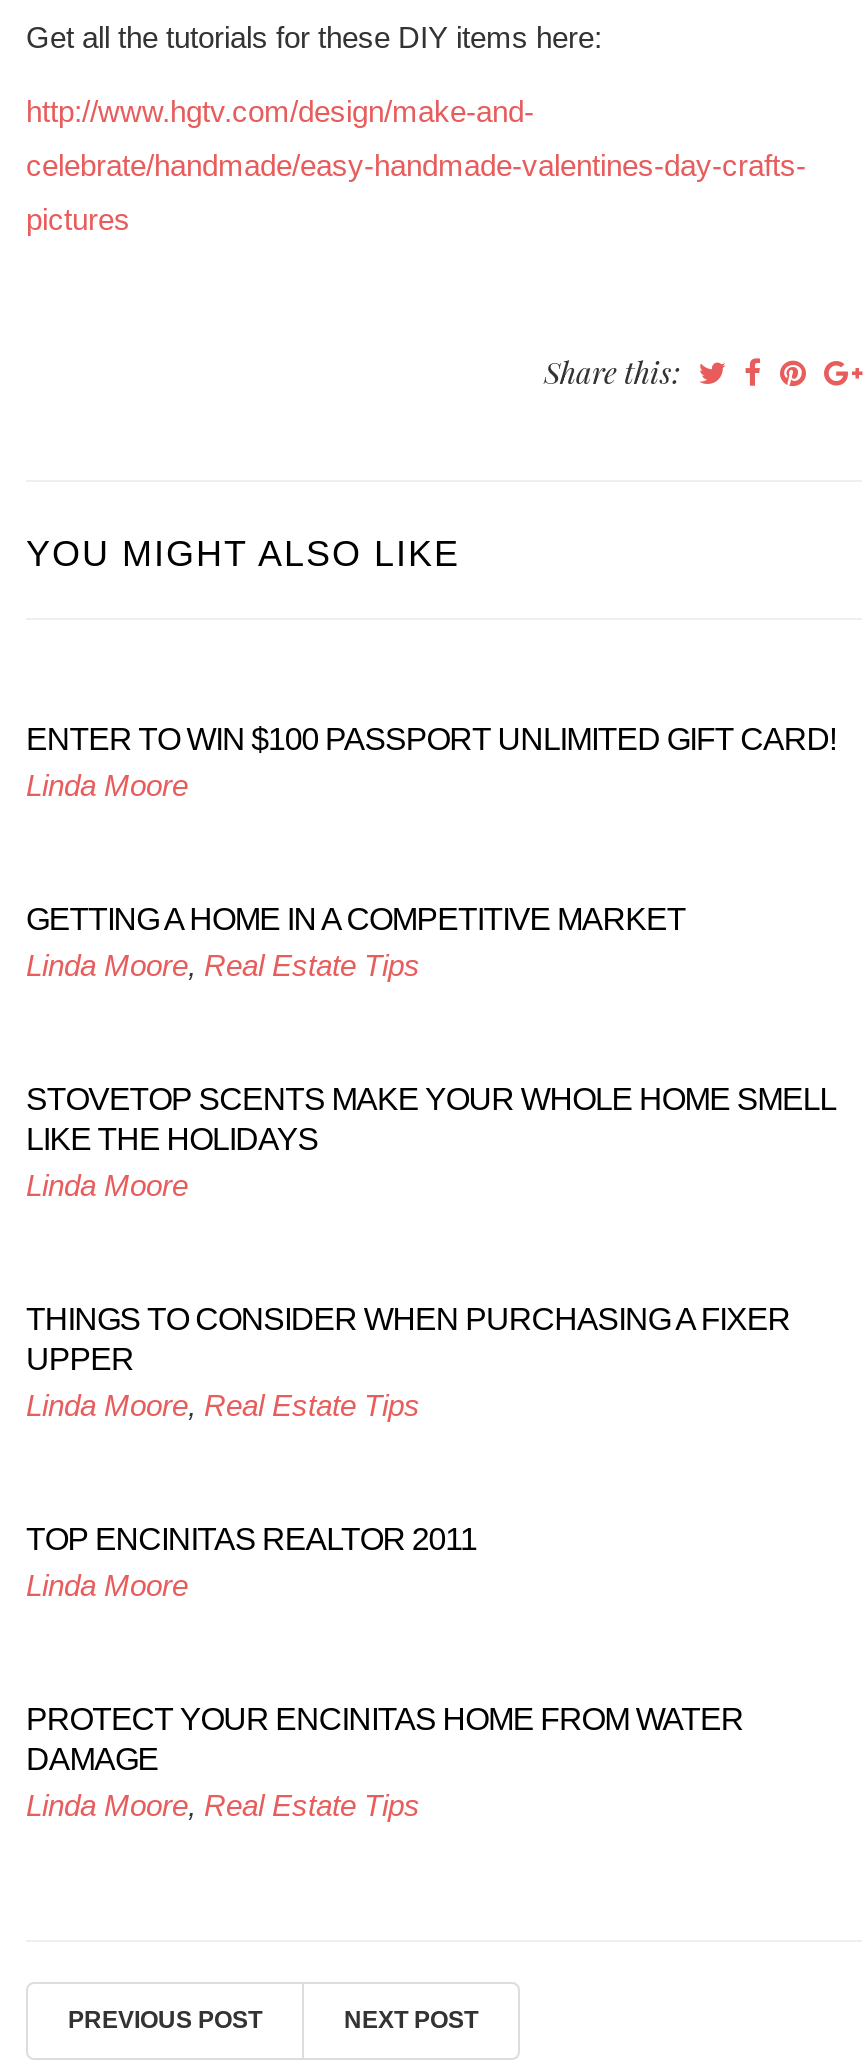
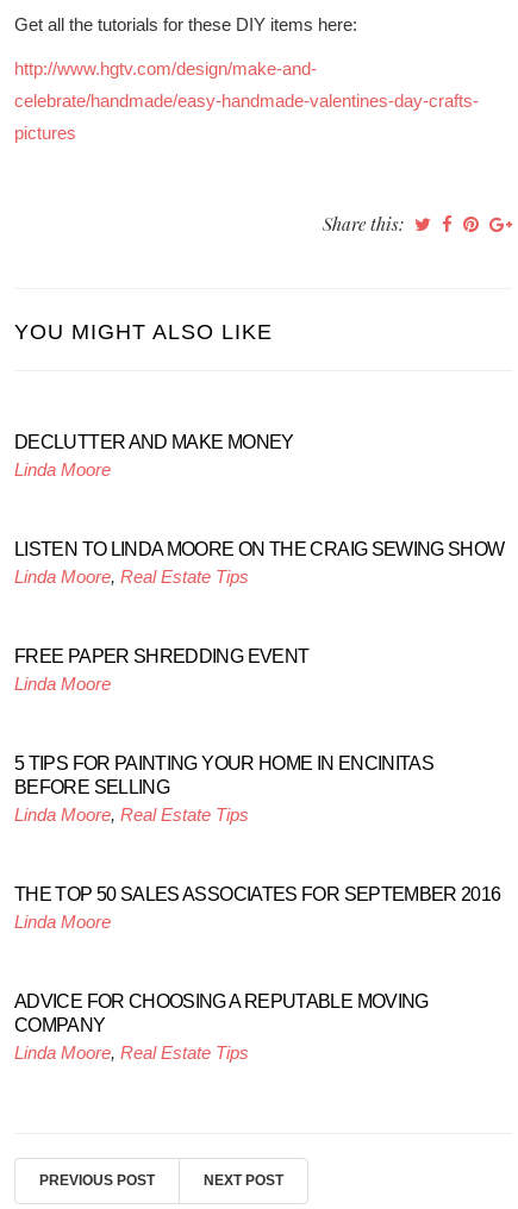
- ENTER TO WIN $100 PASSPORT UNLIMITED GIFT CARD!
+ DECLUTTER AND MAKE MONEY

- GETTING A HOME IN A COMPETITIVE MARKET
+ LISTEN TO LINDA MOORE ON THE CRAIG SEWING SHOW

- STOVETOP SCENTS MAKE YOUR WHOLE HOME SMELL
- LIKE THE HOLIDAYS
+ FREE PAPER SHREDDING EVENT

- THINGS TO CONSIDER WHEN PURCHASING A FIXER
- UPPER
+ 5 TIPS FOR PAINTING YOUR HOME IN ENCINITAS
+ BEFORE SELLING

- TOP ENCINITAS REALTOR 2011
+ THE TOP 50 SALES ASSOCIATES FOR SEPTEMBER 2016

- PROTECT YOUR ENCINITAS HOME FROM WATER
- DAMAGE
+ ADVICE FOR CHOOSING A REPUTABLE MOVING
+ COMPANY
